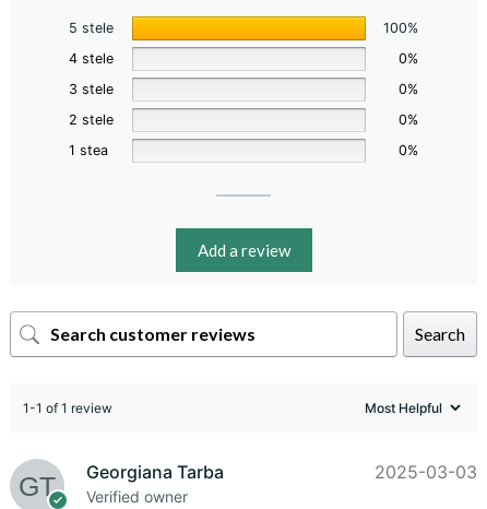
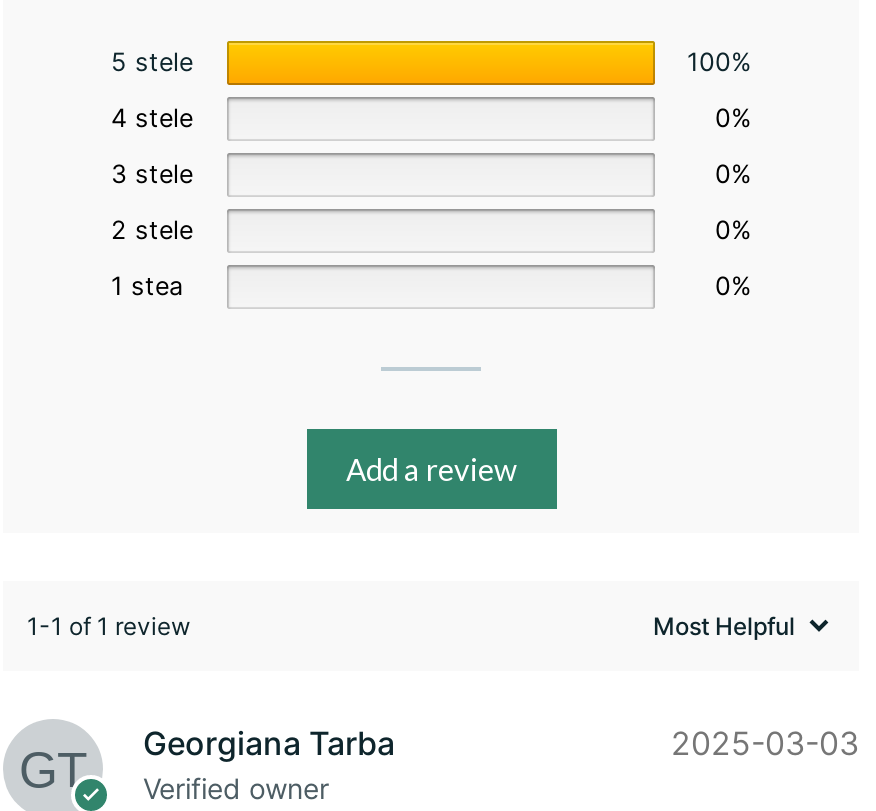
- Search
